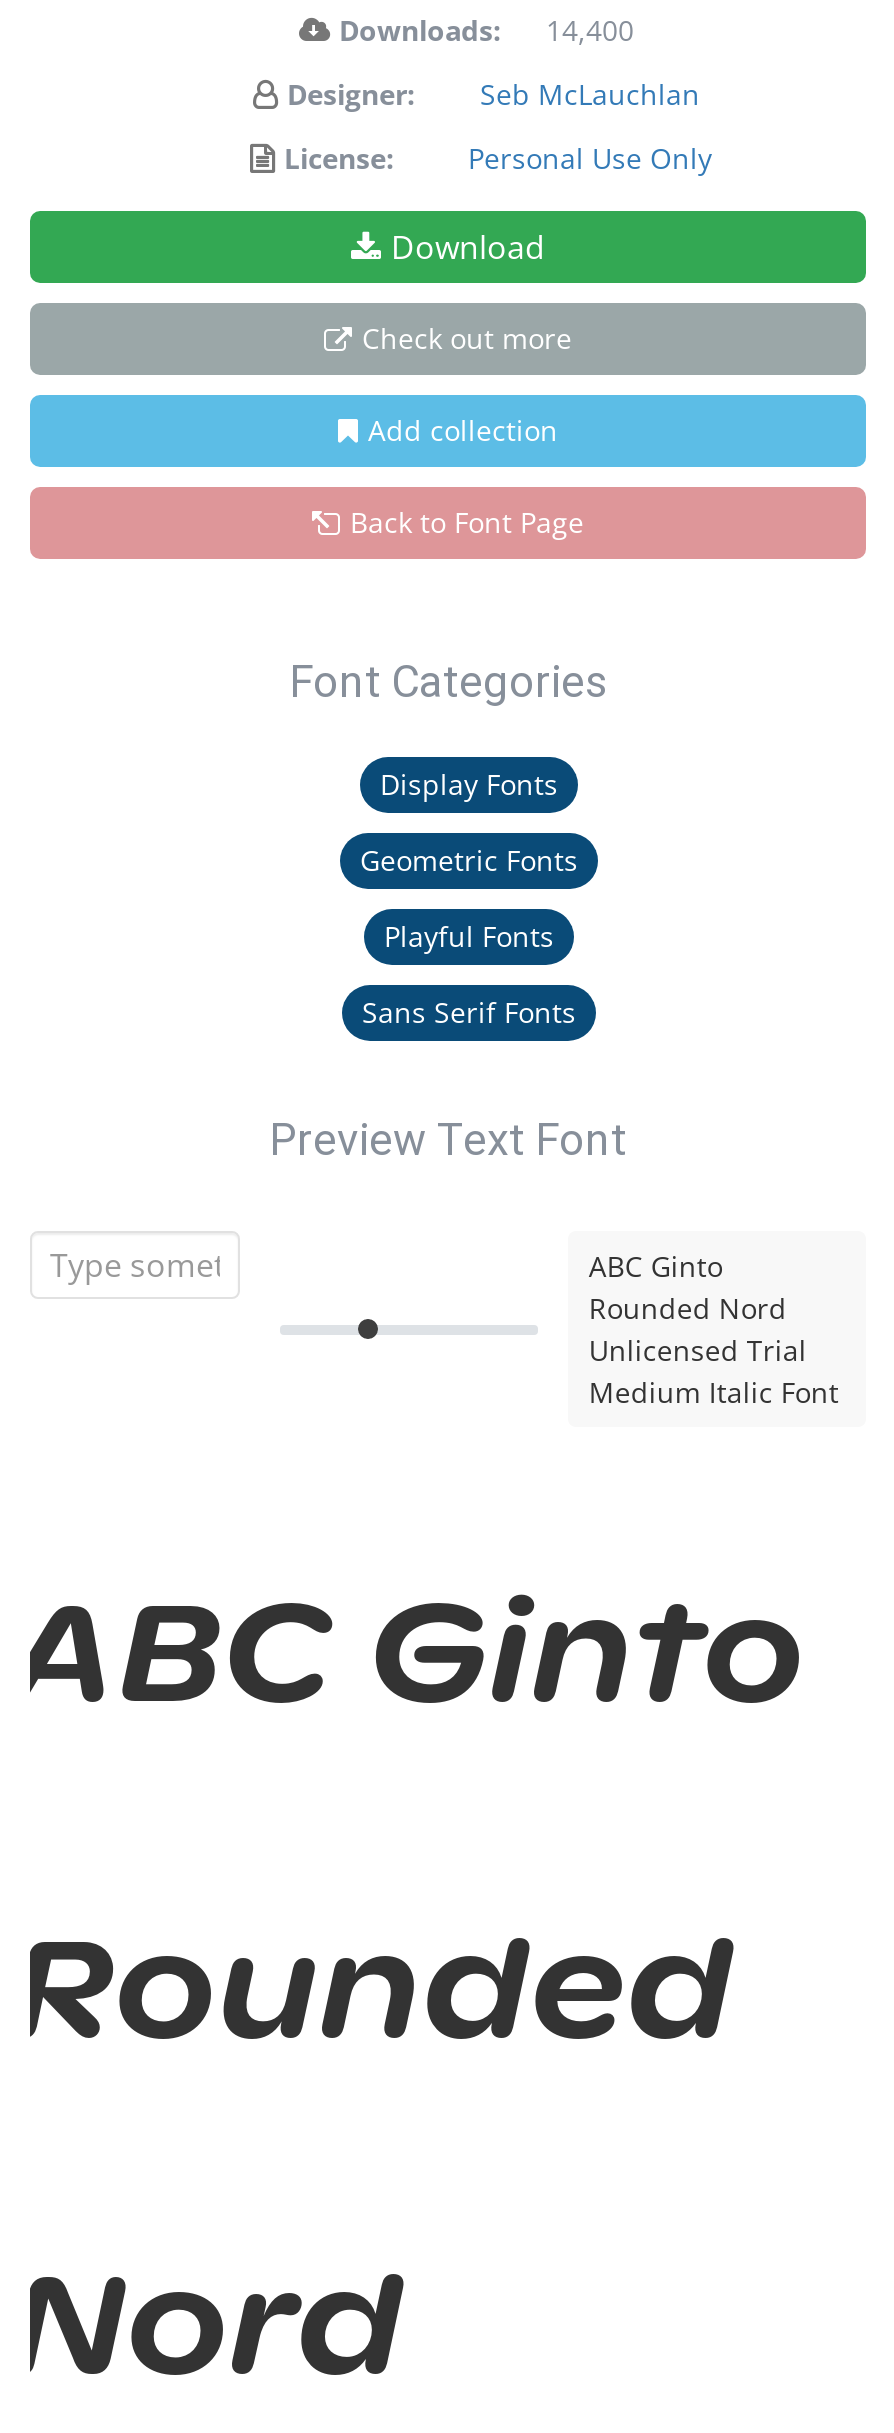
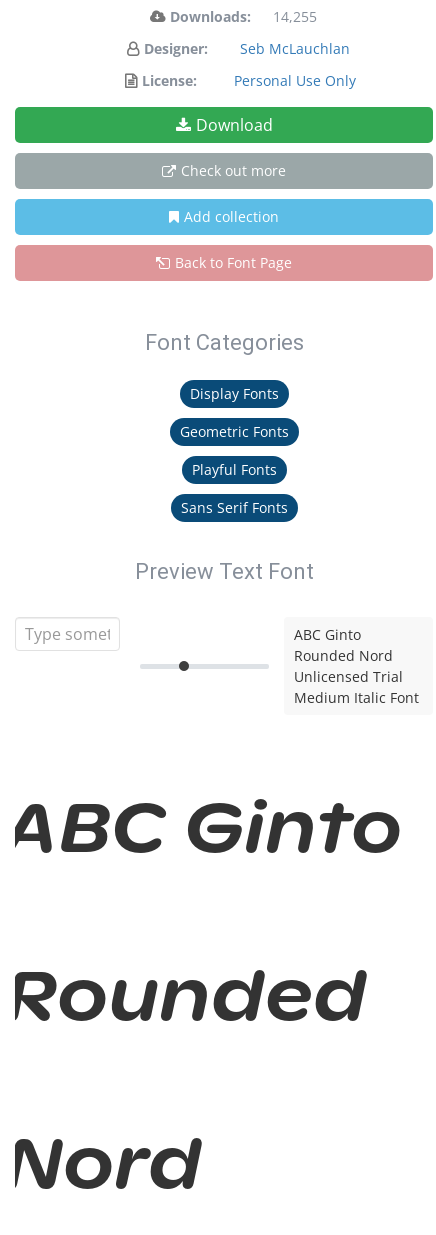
- Downloads: 14,400
+ Downloads: 14,255
